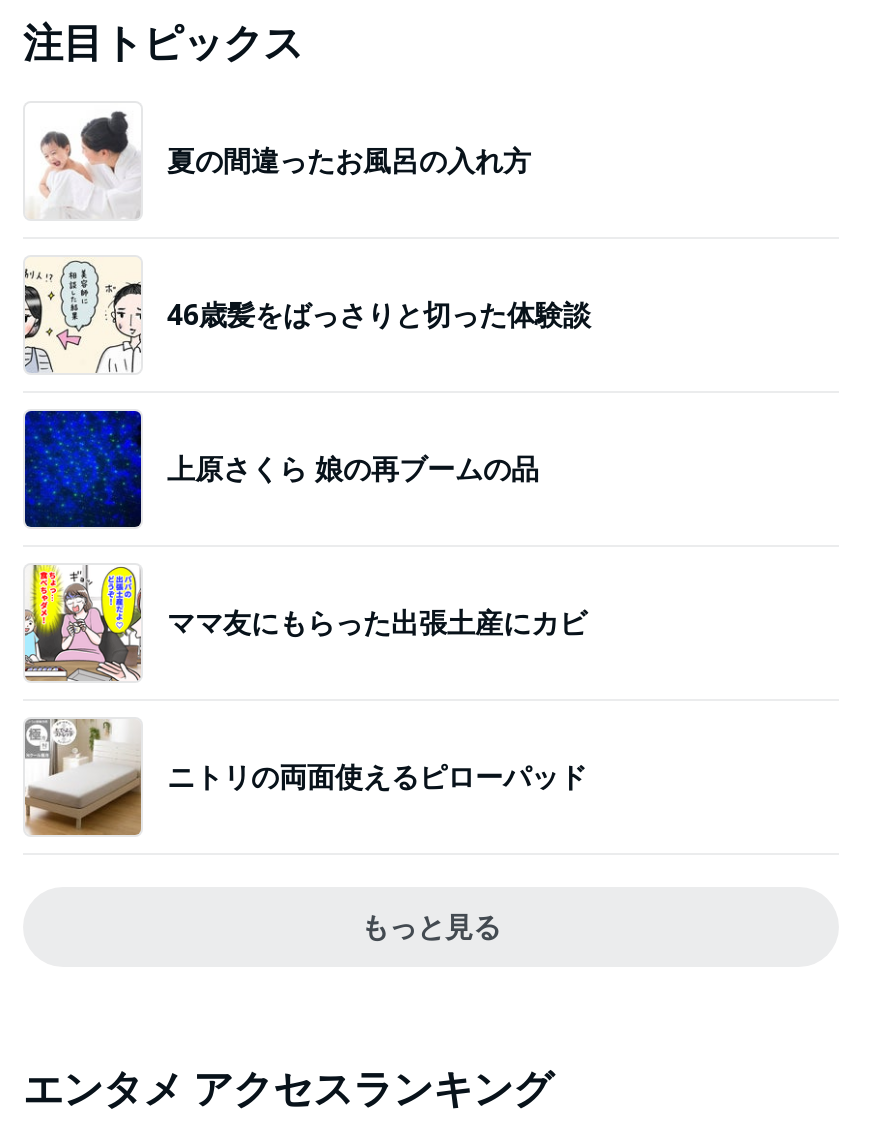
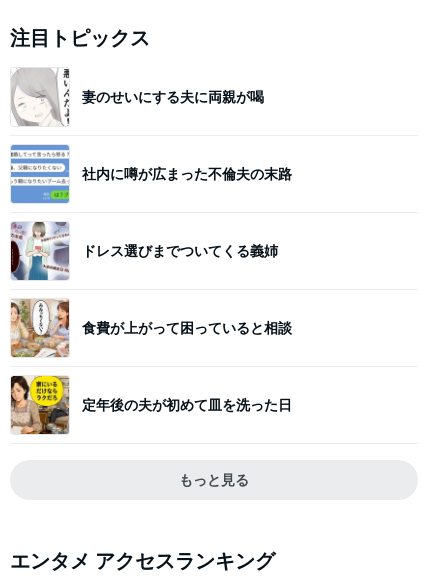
- [image]
- 夏の間違ったお風呂の入れ方
+ [image]
+ 妻のせいにする夫に両親が喝

- [image]
- 46歳髪をばっさりと切った体験談
+ [image]
+ 社内に噂が広まった不倫夫の末路

- [image]
- 上原さくら 娘の再ブームの品
+ [image]
+ ドレス選びまでついてくる義姉

- [image]
- ママ友にもらった出張土産にカビ
+ [image]
+ 食費が上がって困っていると相談

- [image]
- ニトリの両面使えるピローパッド
+ [image]
+ 定年後の夫が初めて皿を洗った日
